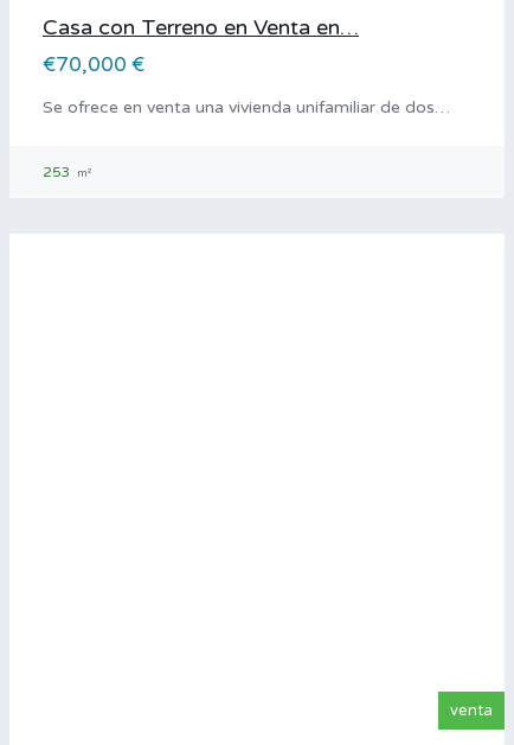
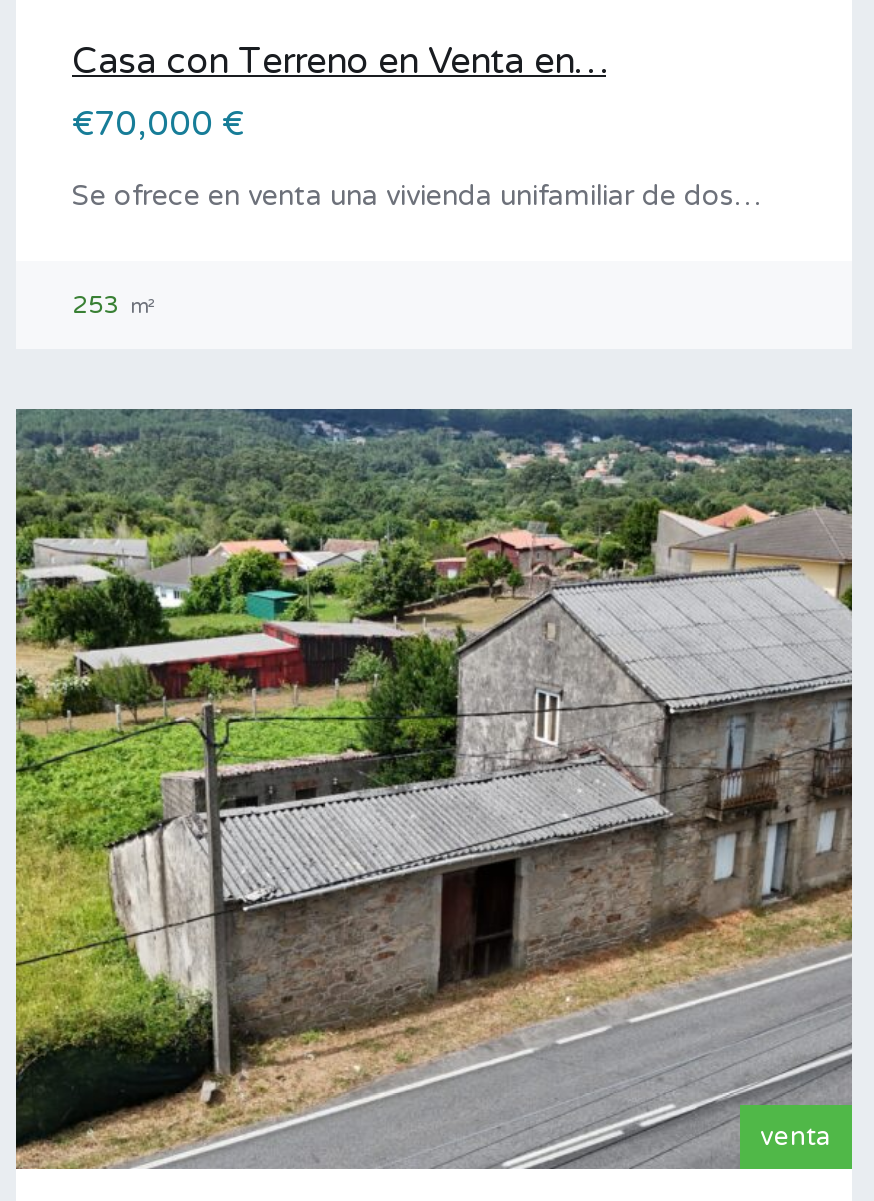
+ [image]
